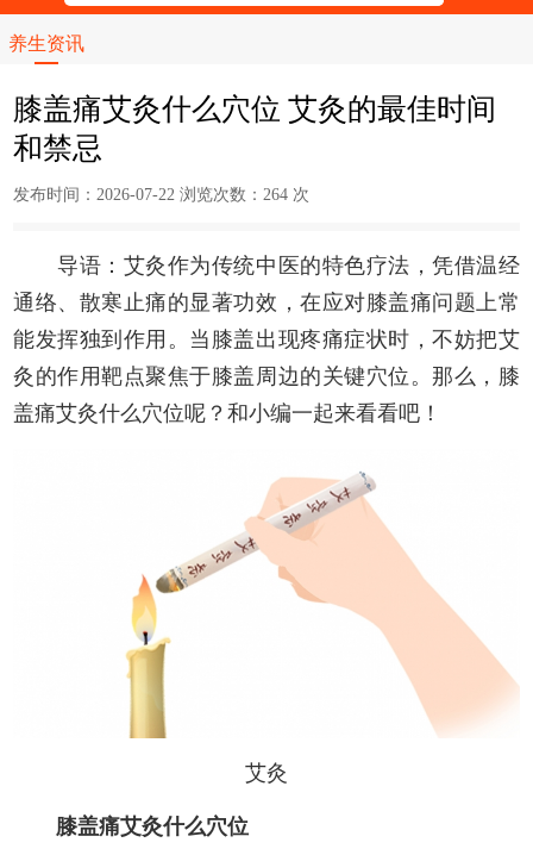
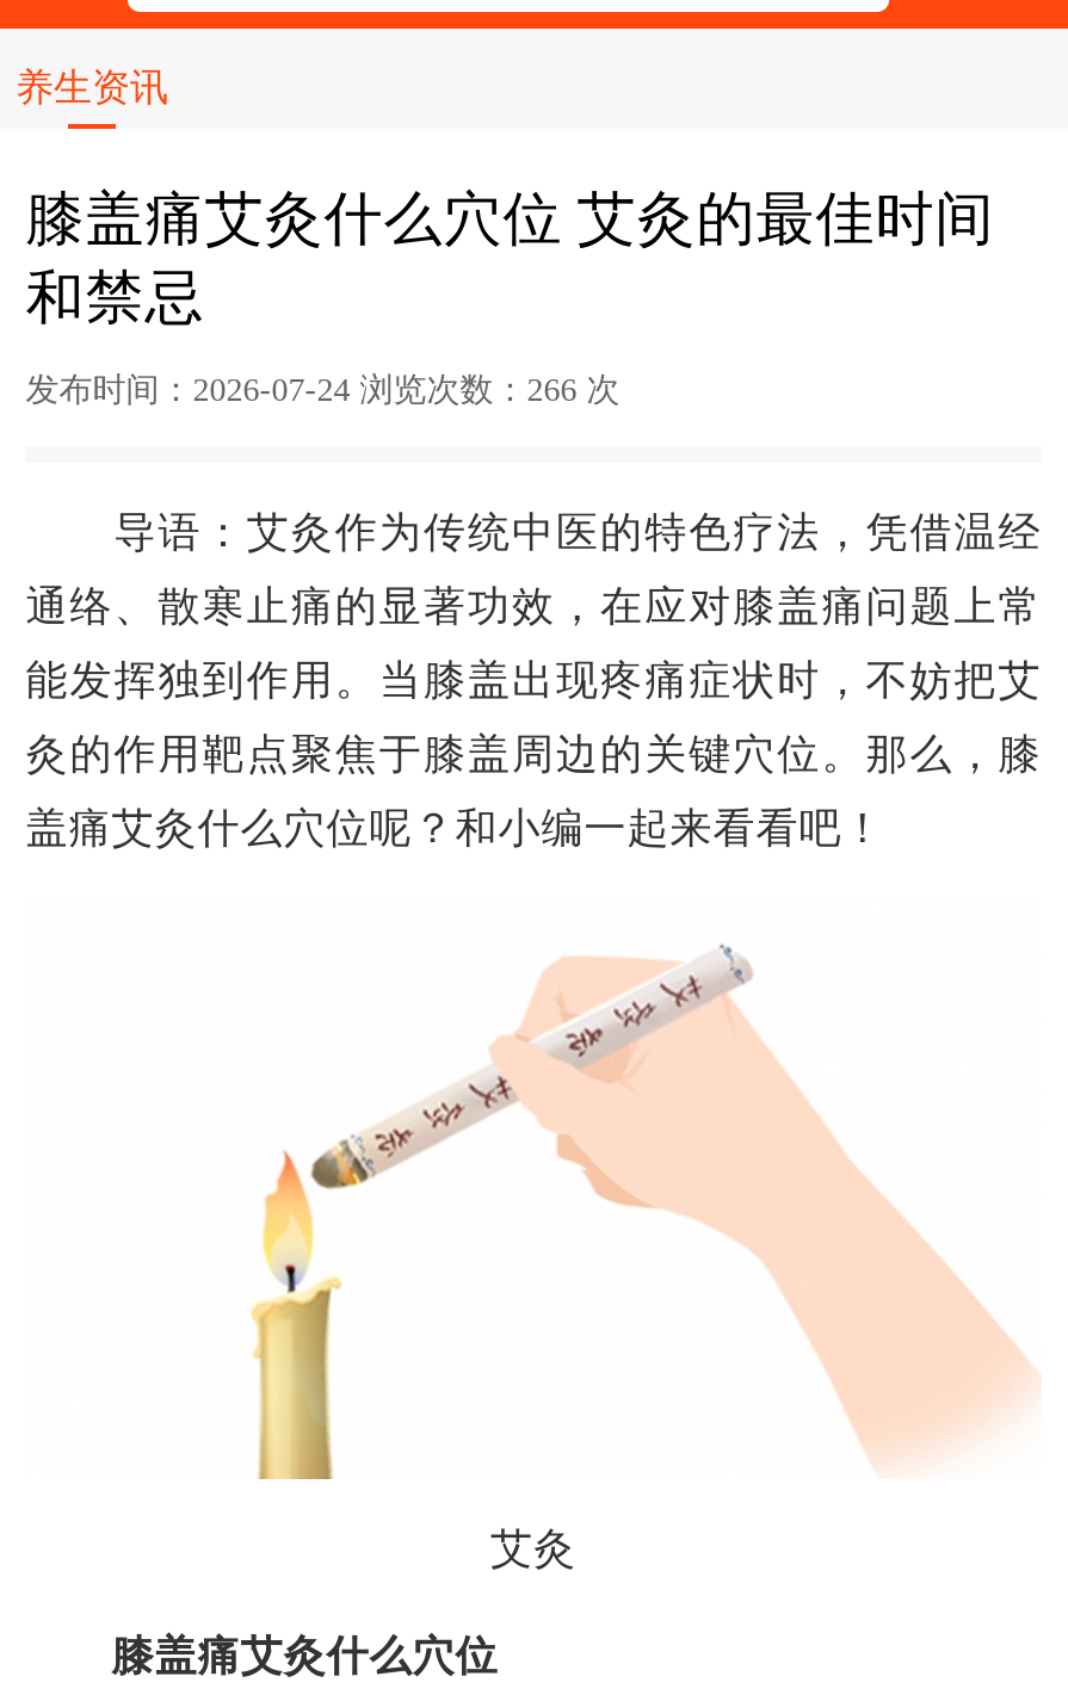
- 发布时间：2026-07-22 浏览次数：264 次
+ 发布时间：2026-07-24 浏览次数：266 次
